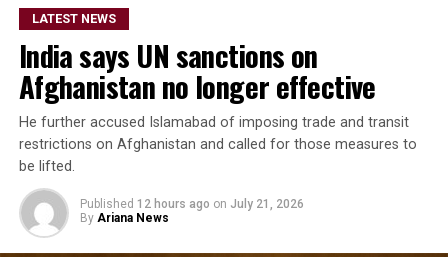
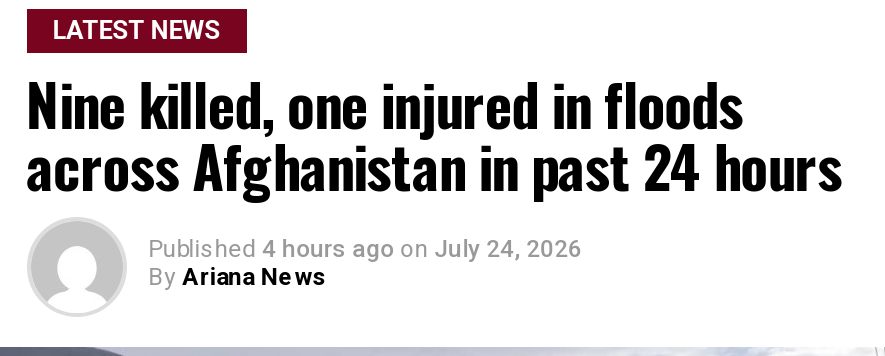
- India says UN sanctions on
- Afghanistan no longer effective
- He further accused Islamabad of imposing trade and transit
- restrictions on Afghanistan and called for those measures to
- be lifted.
- Published 12 hours ago on July 21, 2026
+ Nine killed, one injured in floods
+ across Afghanistan in past 24 hours
+ Published 4 hours ago on July 24, 2026
